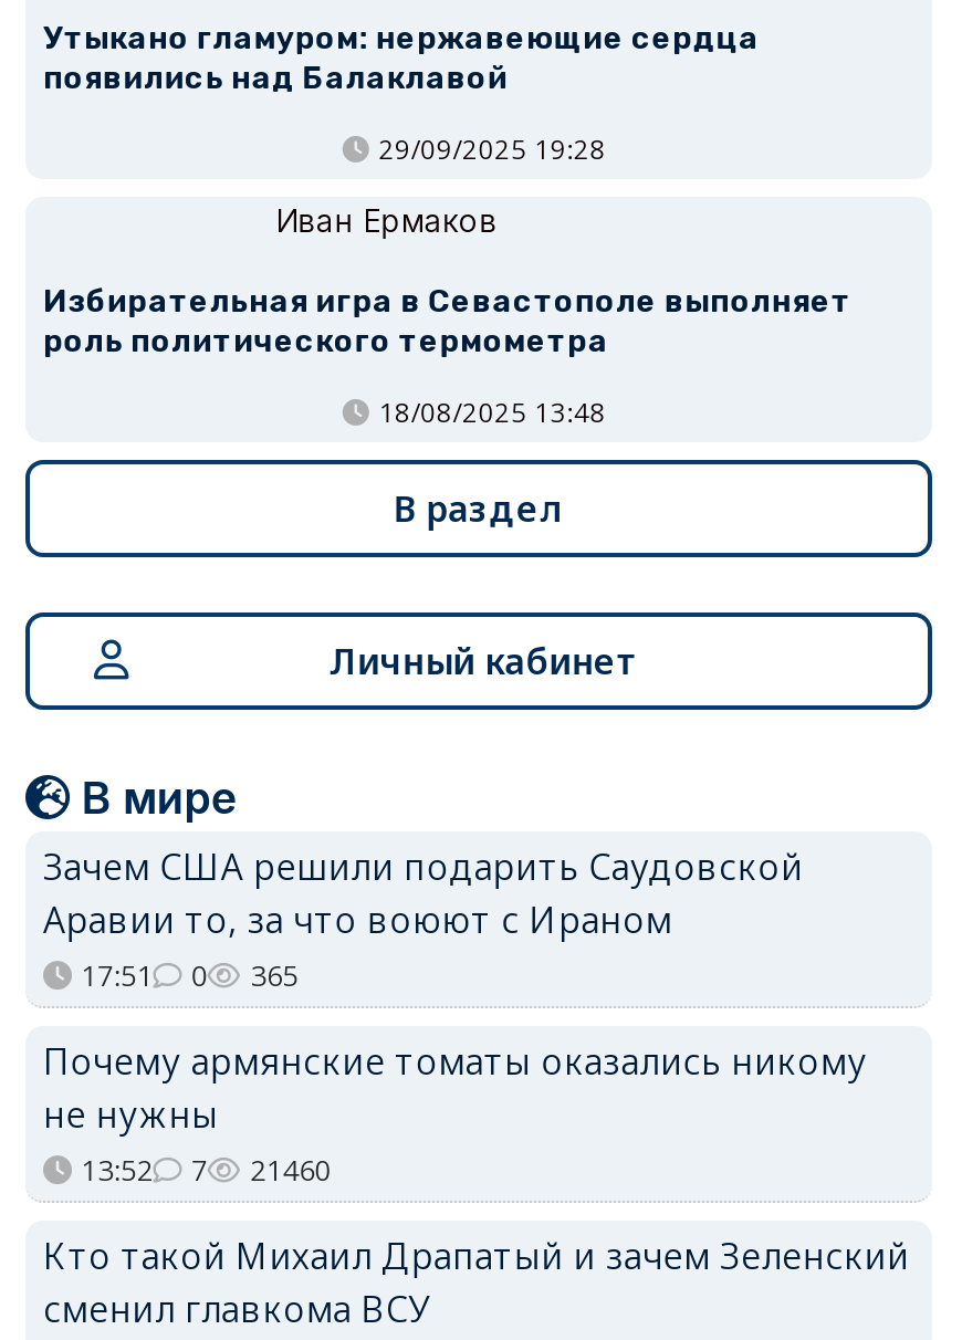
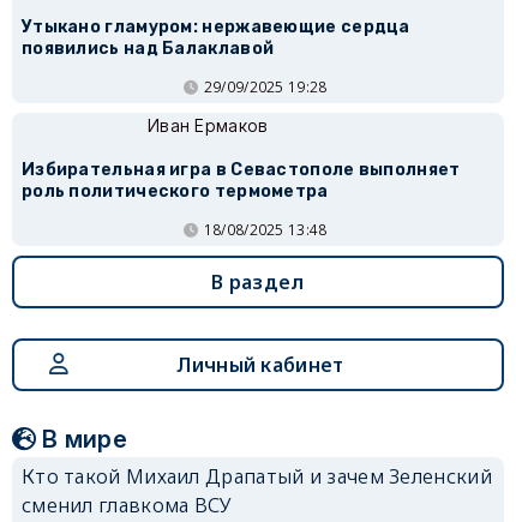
- Зачем США решили подарить Саудовской
- Аравии то, за что воюют с Ираном
- 17:51
- 0
- 365
- Почему армянские томаты оказались никому
- не нужны
- 13:52
- 7
- 21460
